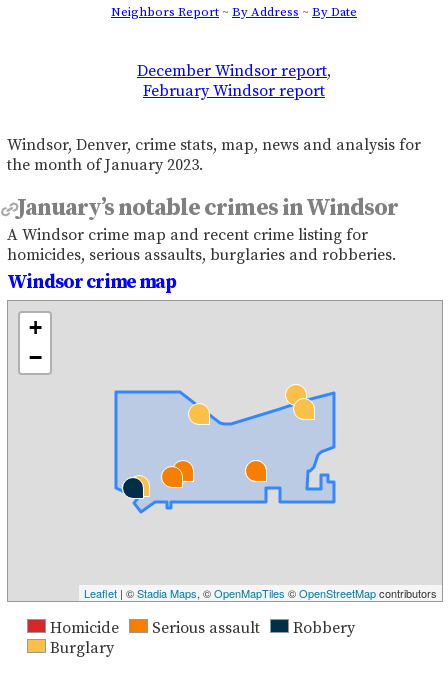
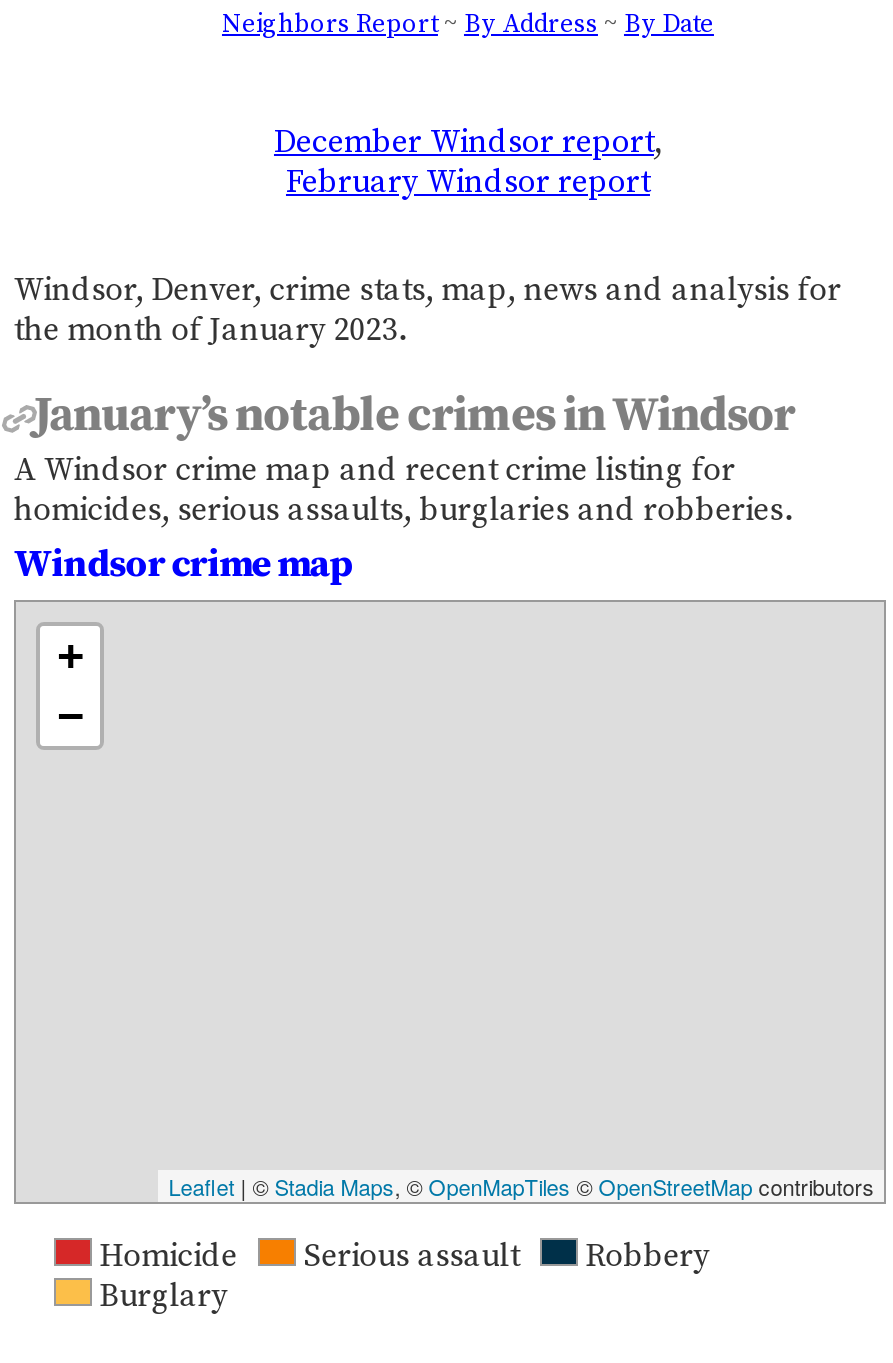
- [image]
